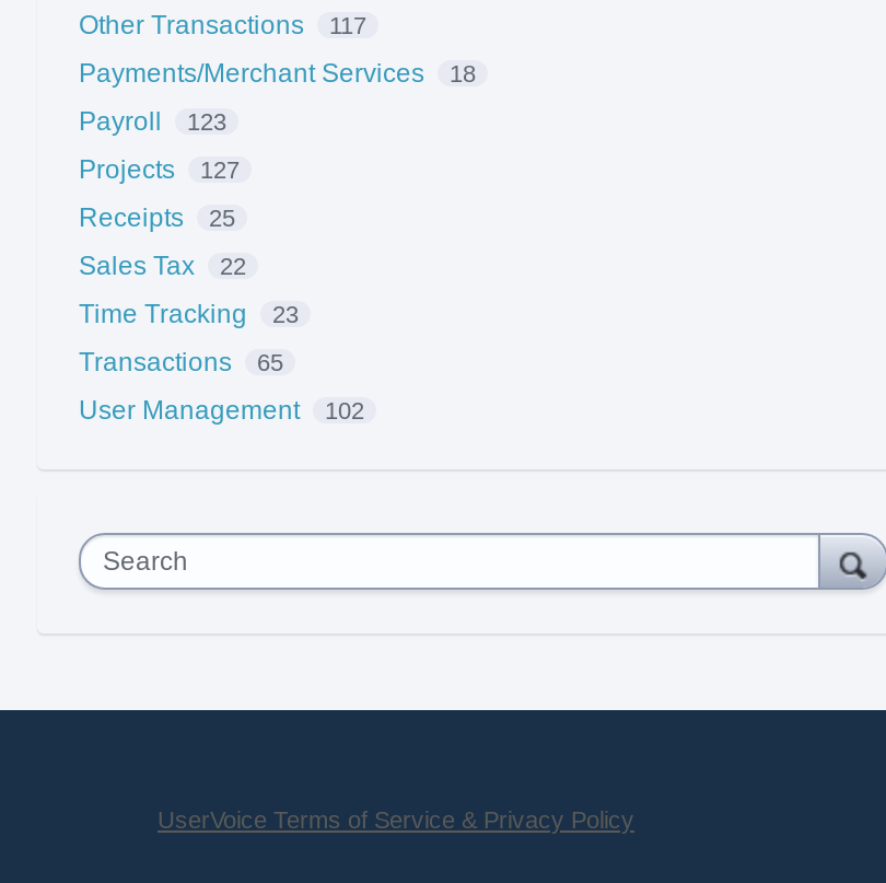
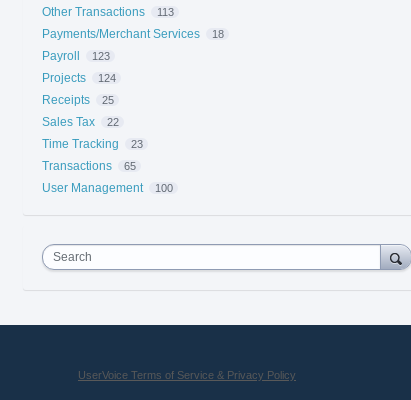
- Other Transactions 117
+ Other Transactions 113

- Projects 127
+ Projects 124

- User Management 102
+ User Management 100
